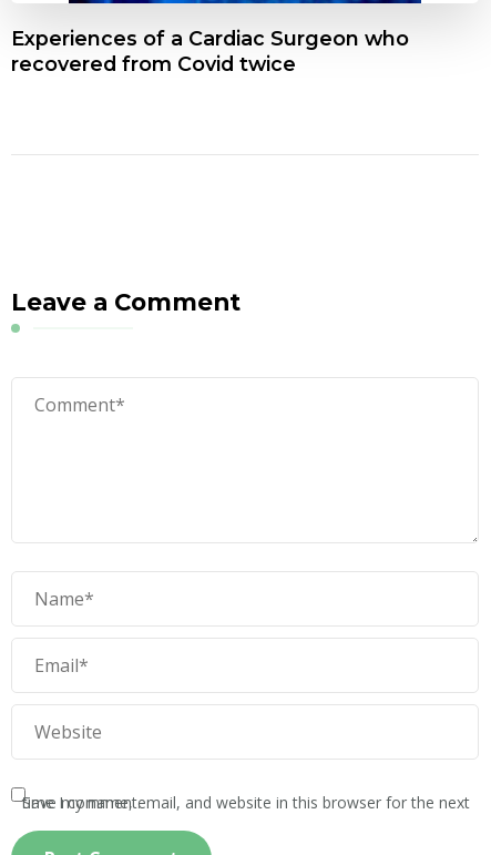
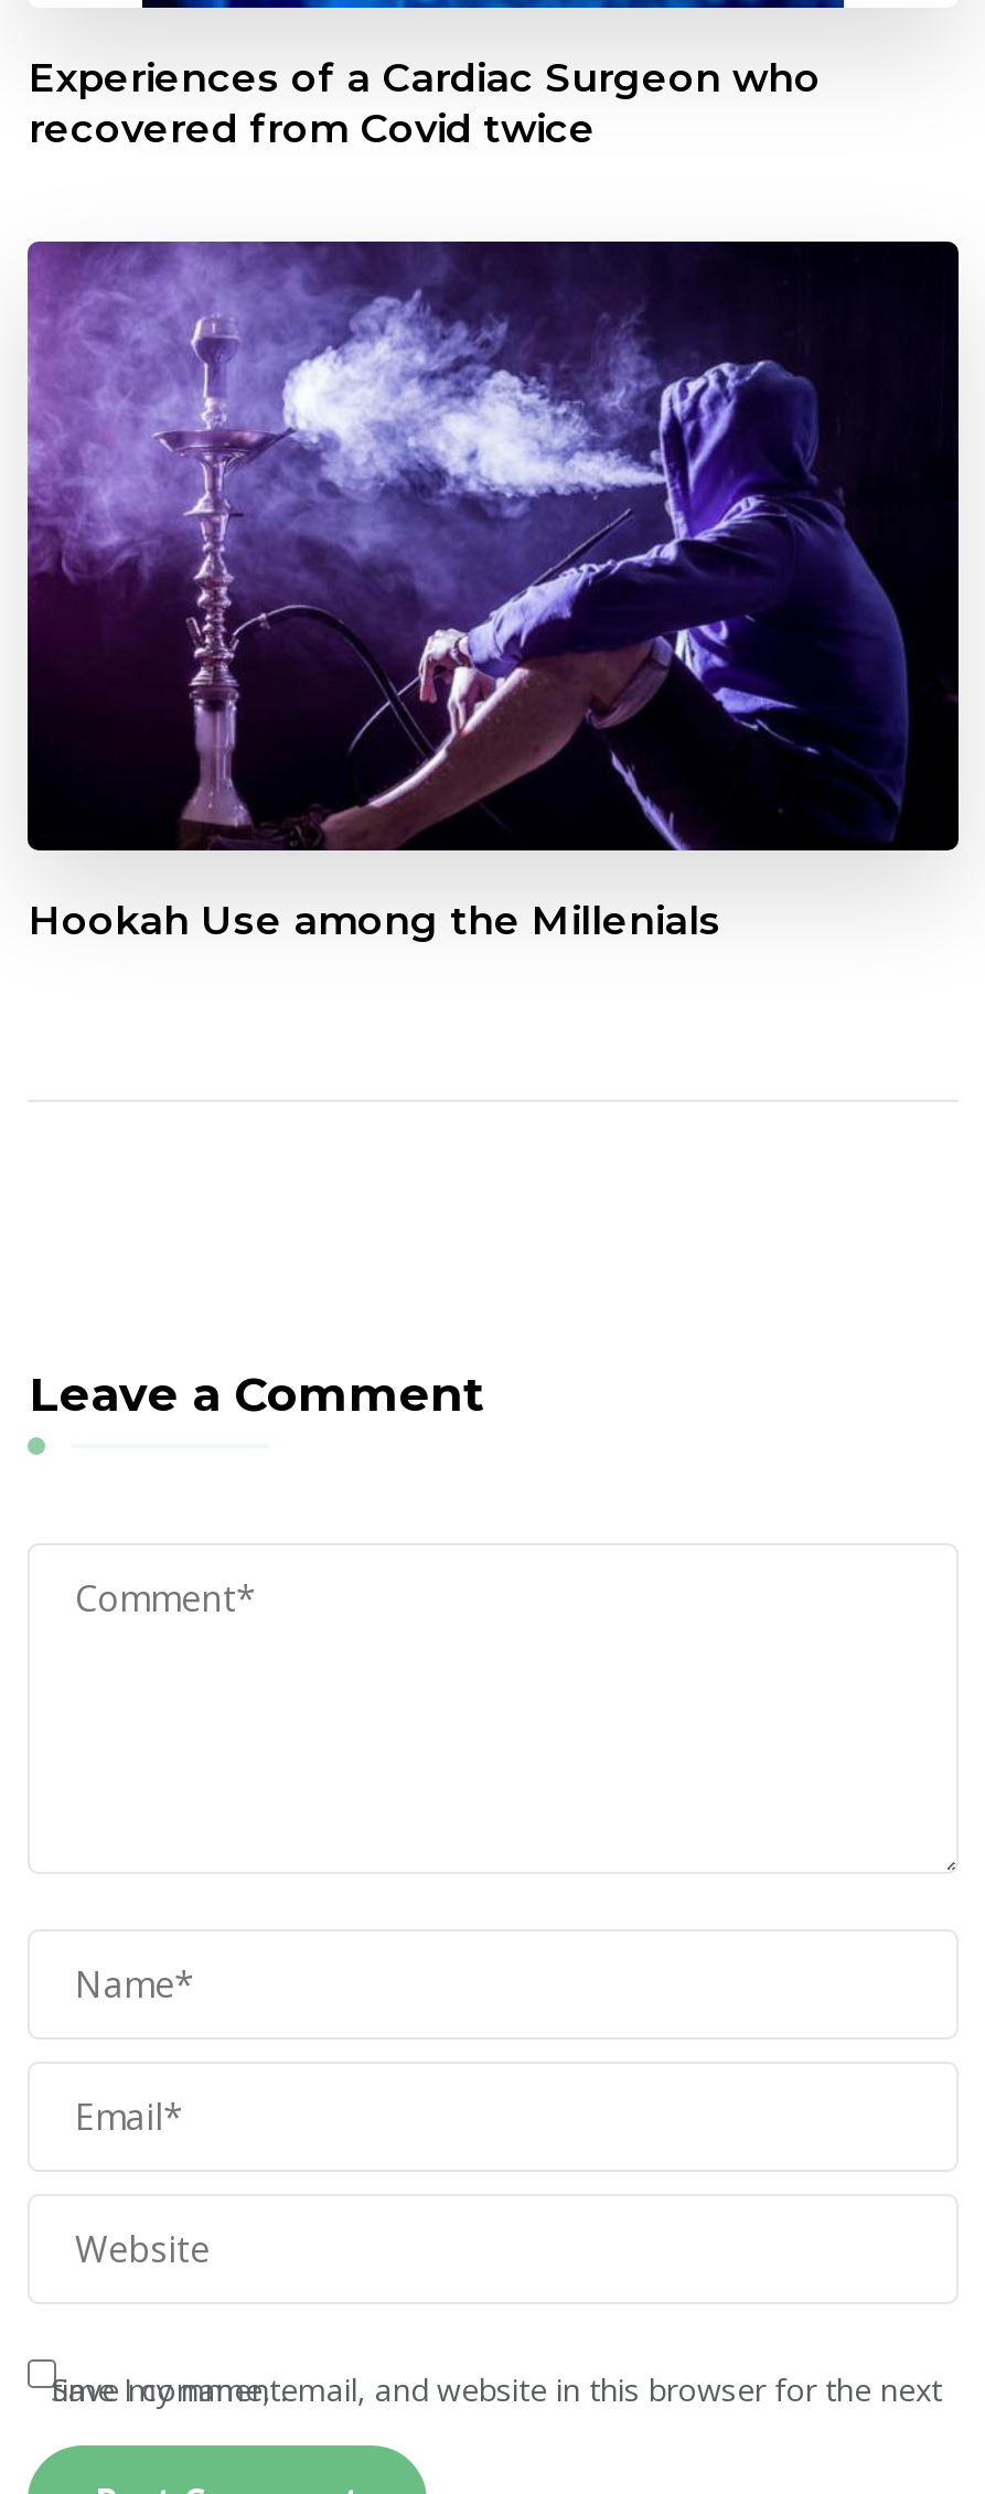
+ [image]
+ Hookah Use among the Millenials
